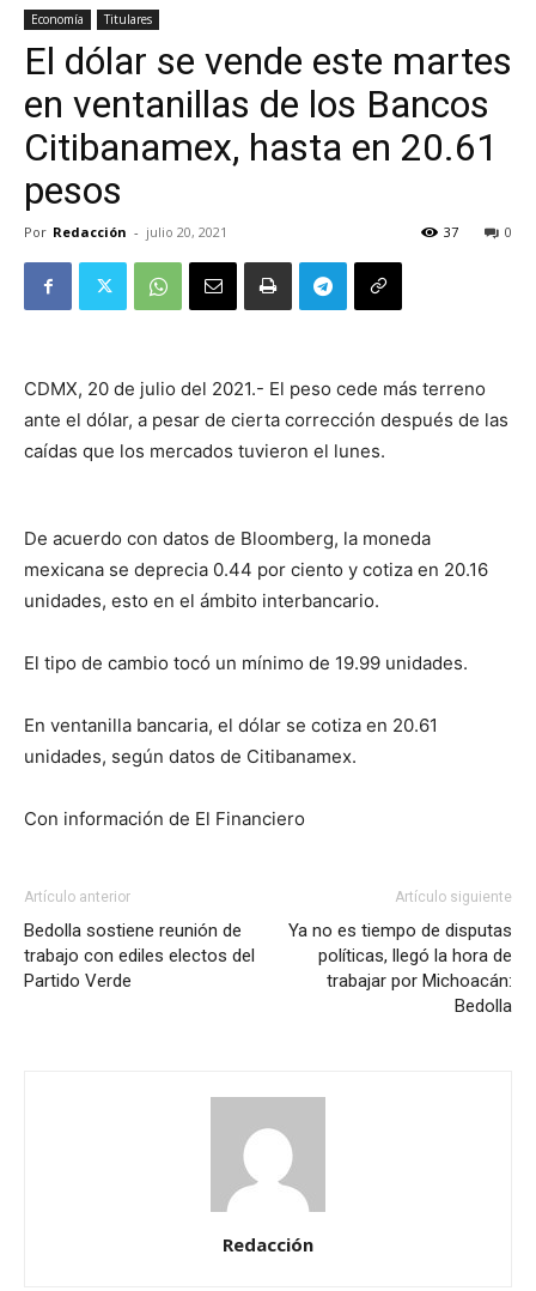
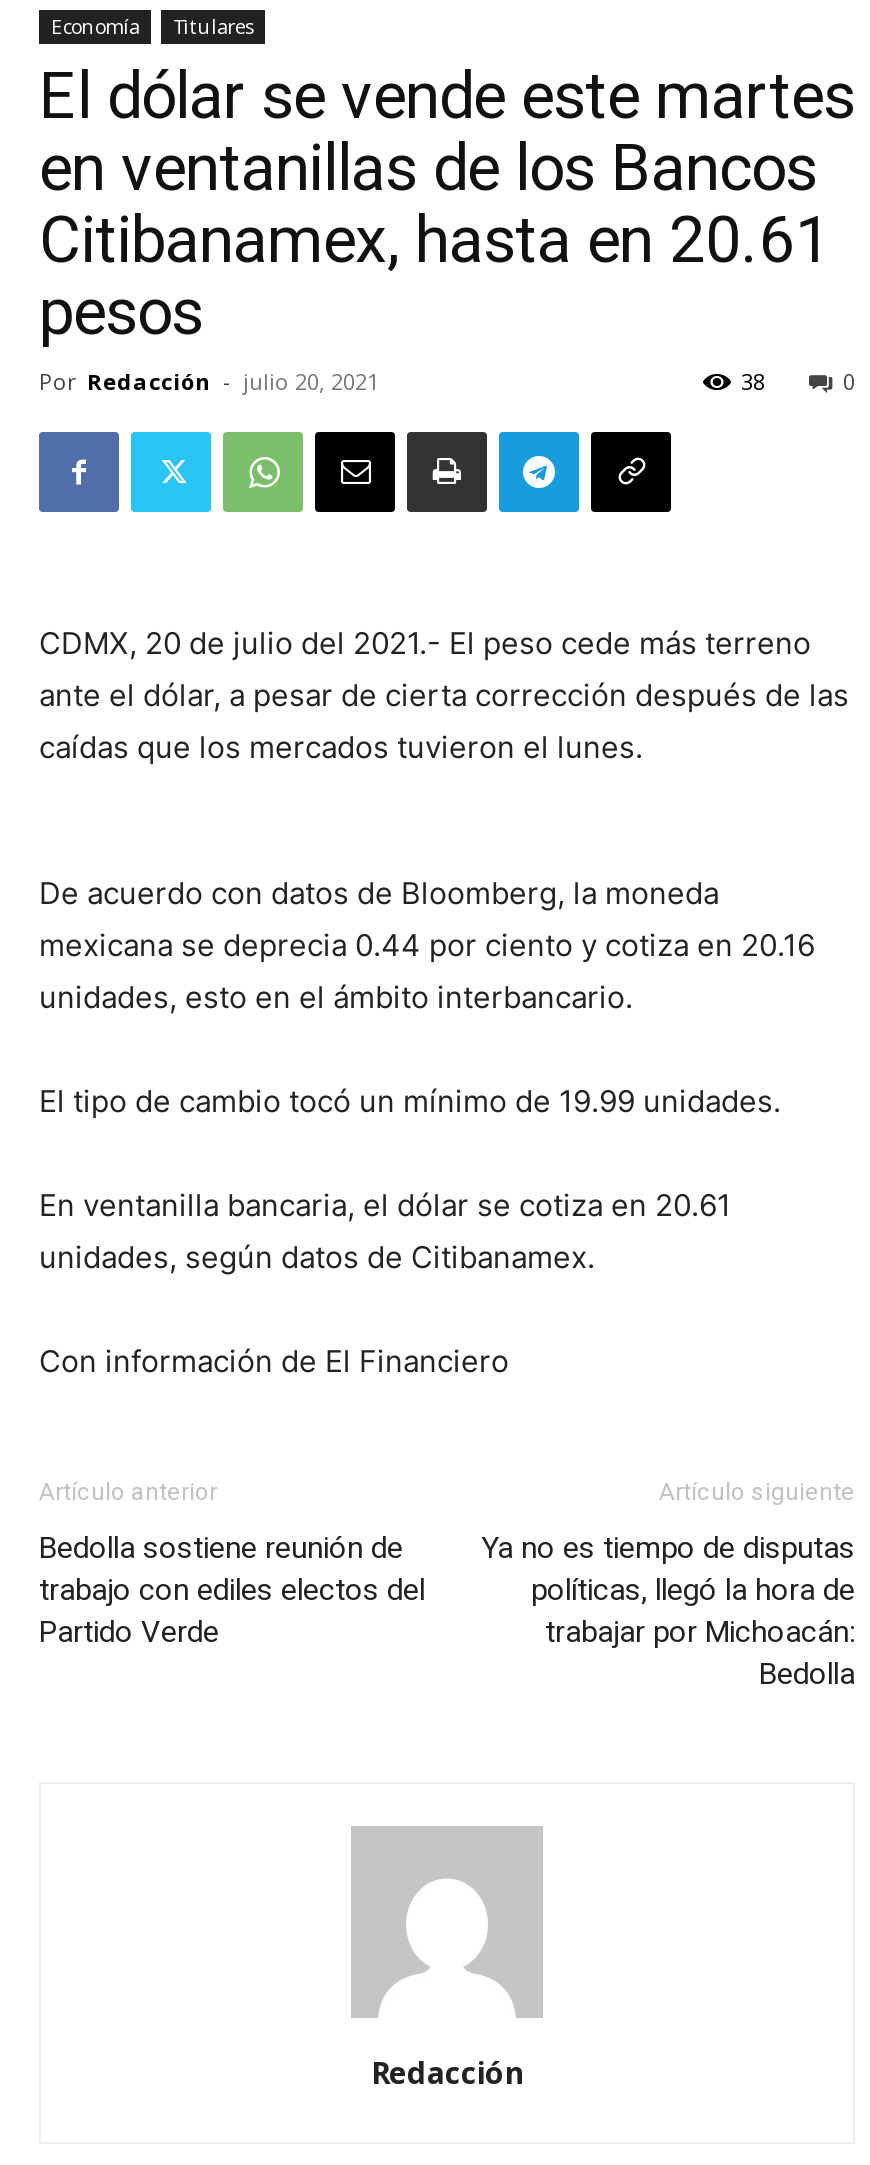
- 37
+ 38
